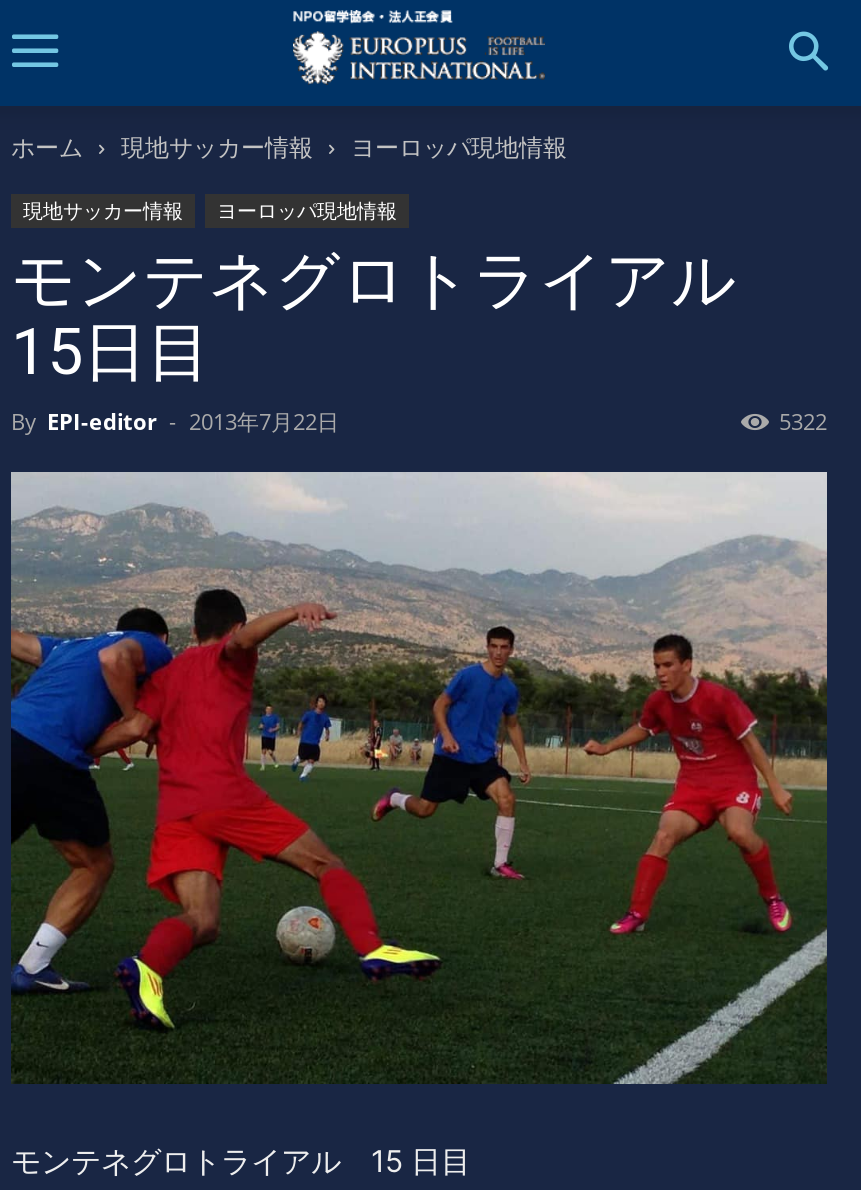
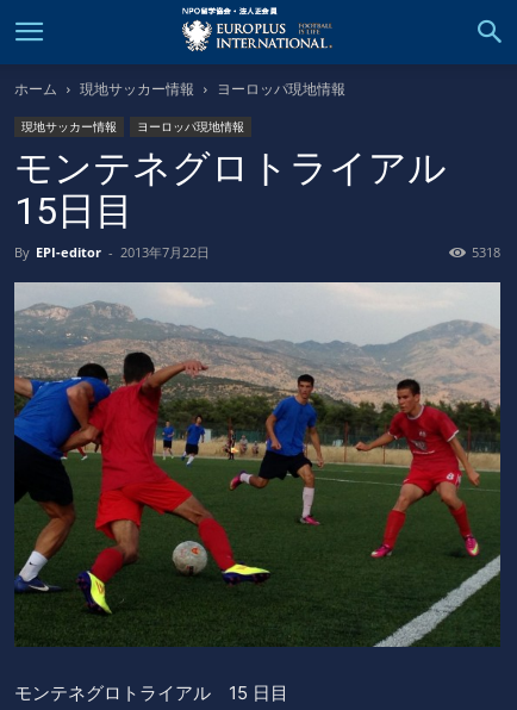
- 5322
+ 5318
